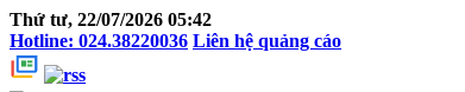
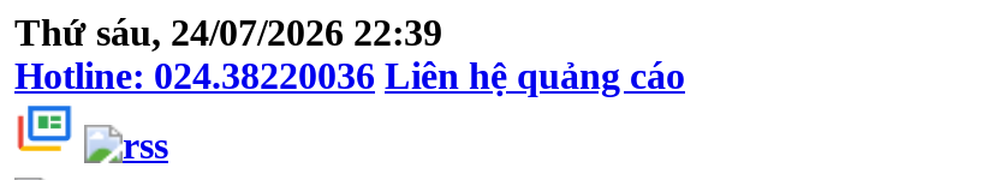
- Thứ tư, 22/07/2026 05:42
+ Thứ sáu, 24/07/2026 22:39
